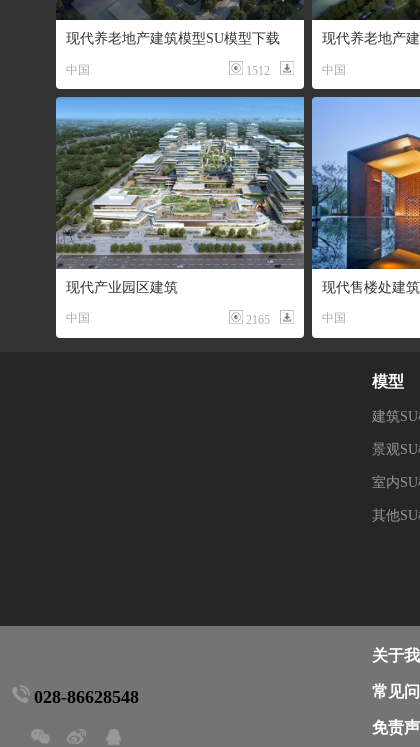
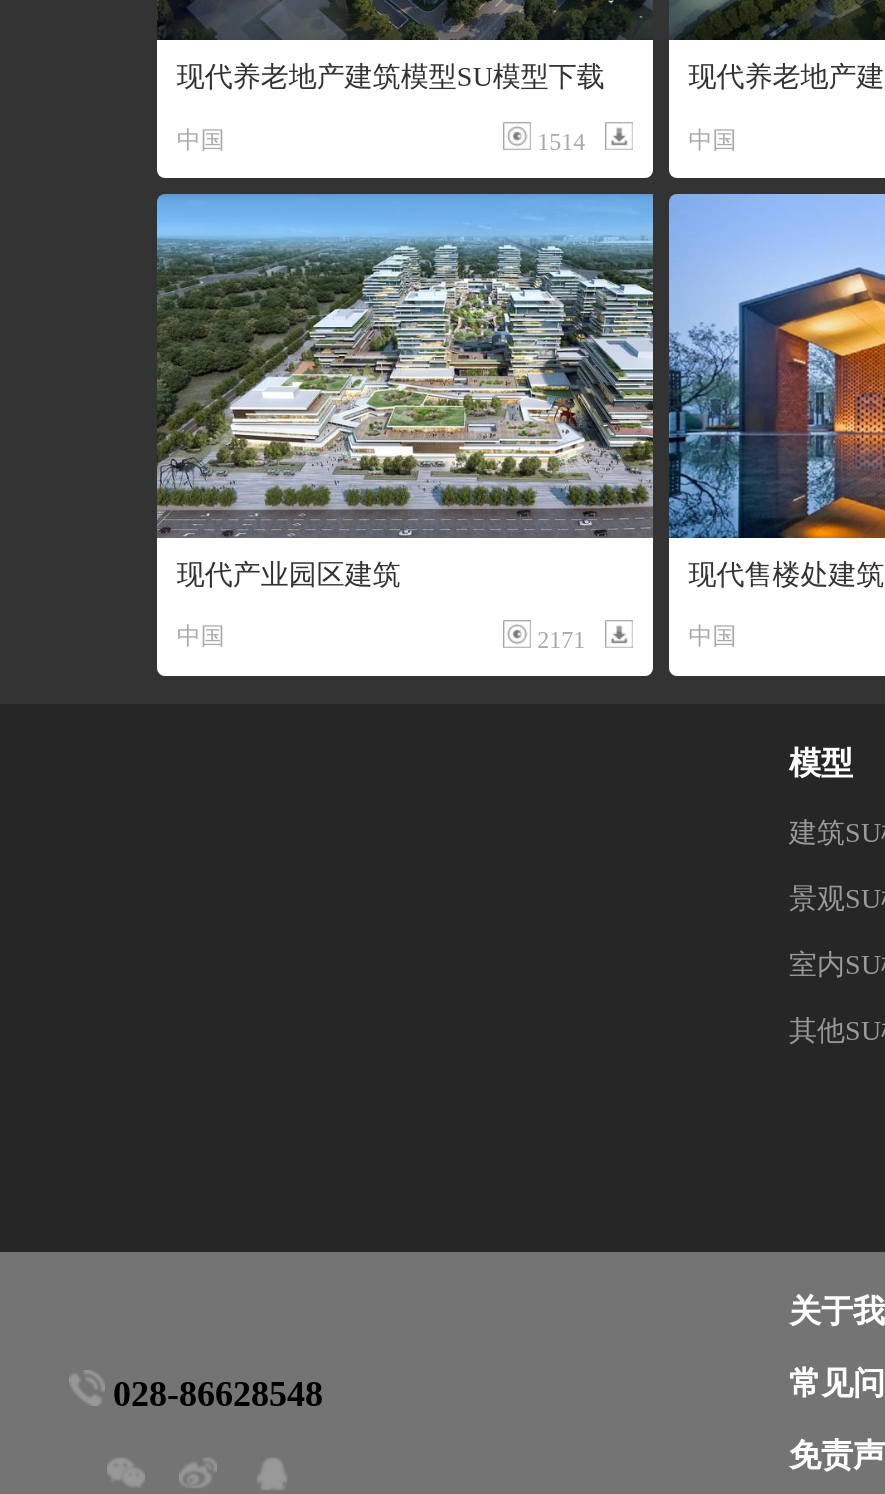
- 1512
+ 1514

- 2165
+ 2171
